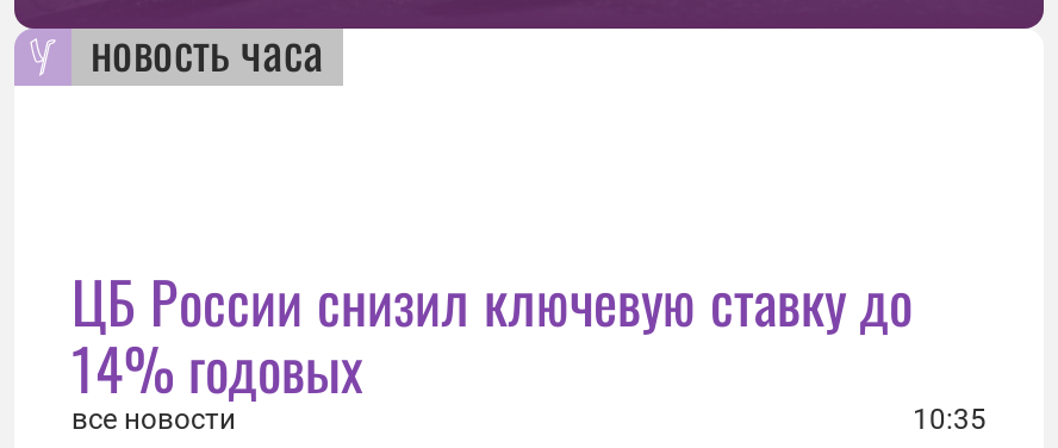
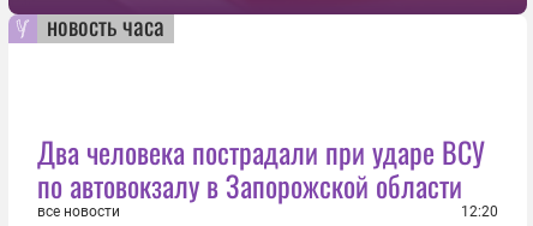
- ЦБ России снизил ключевую ставку до
- 14% годовых
+ Два человека пострадали при ударе ВСУ
+ по автовокзалу в Запорожской области

- 10:35
+ 12:20
